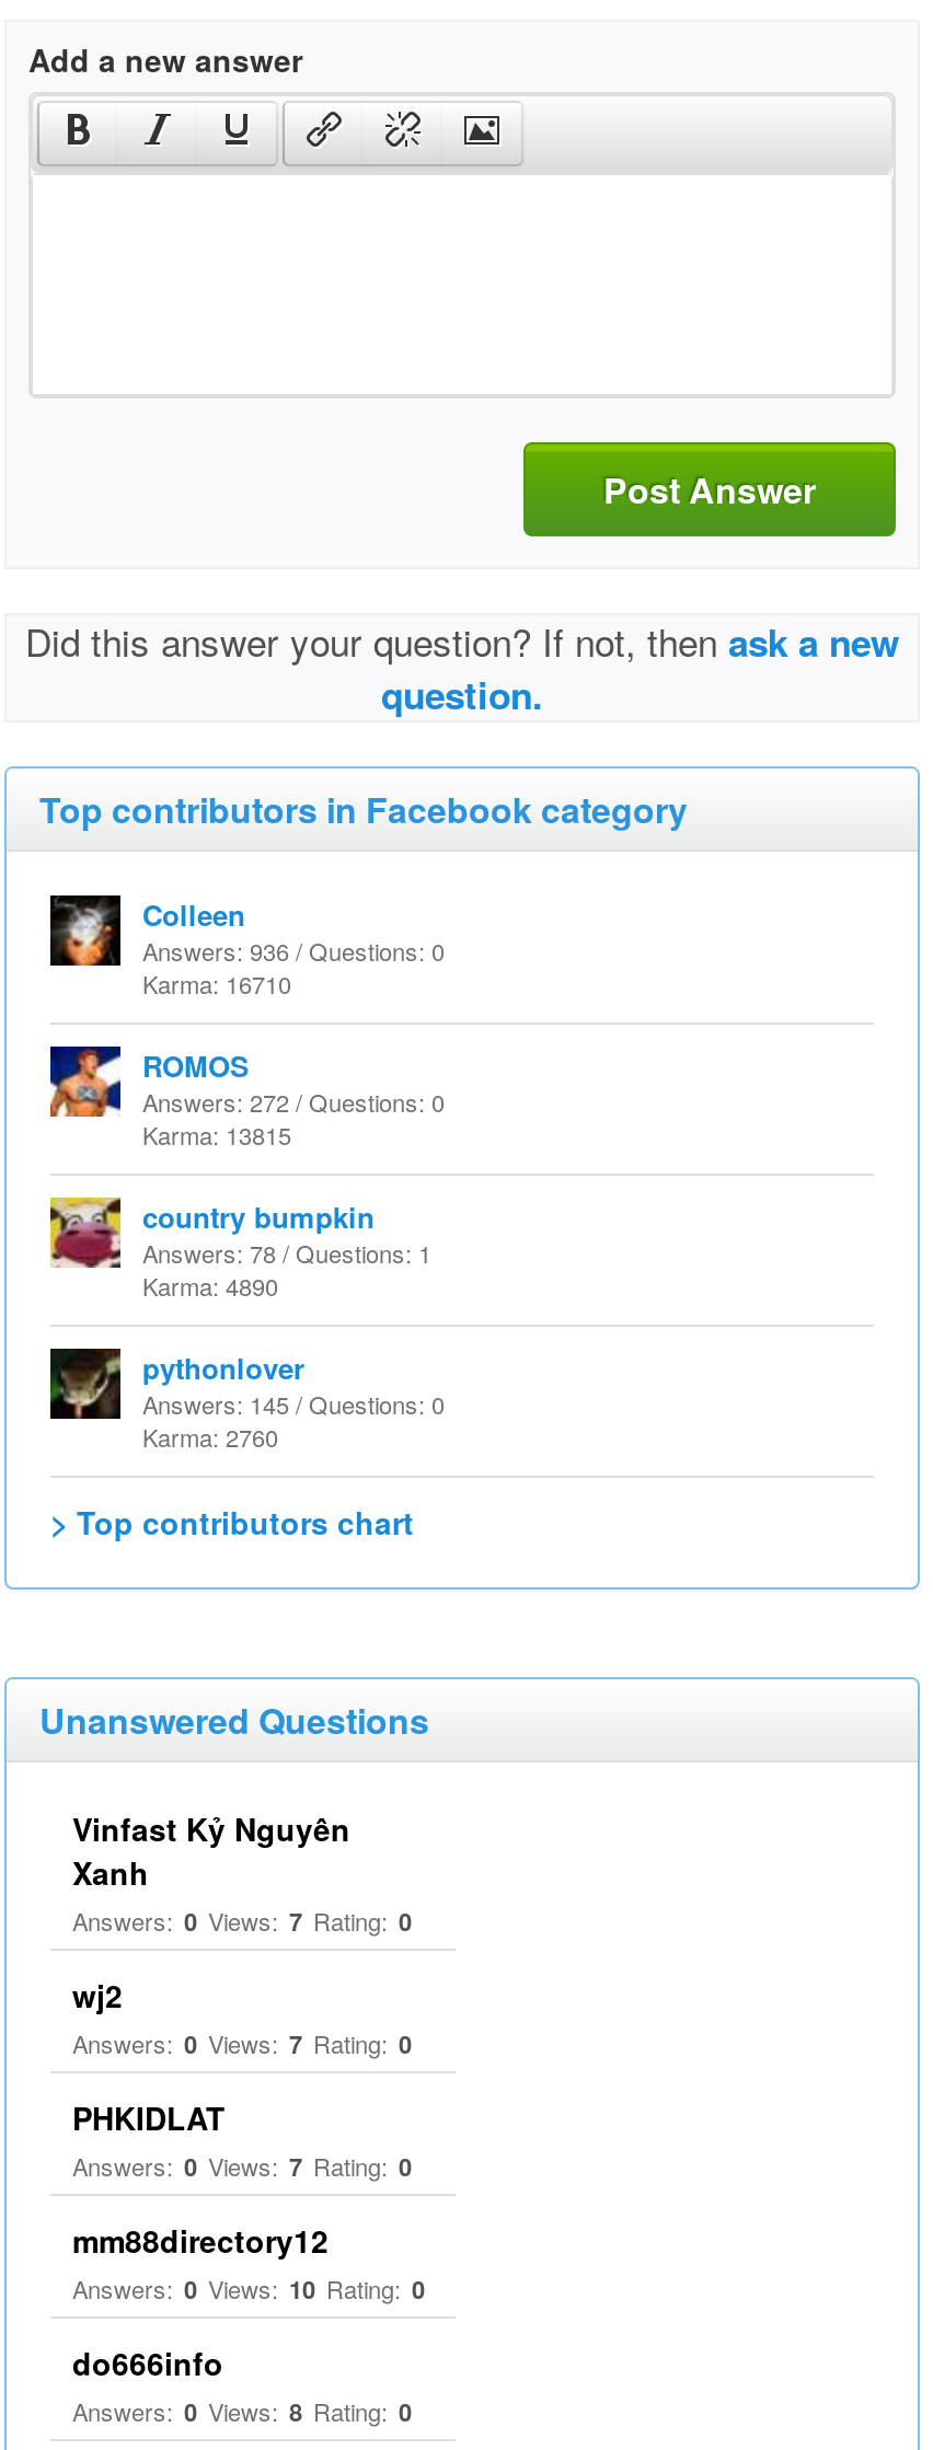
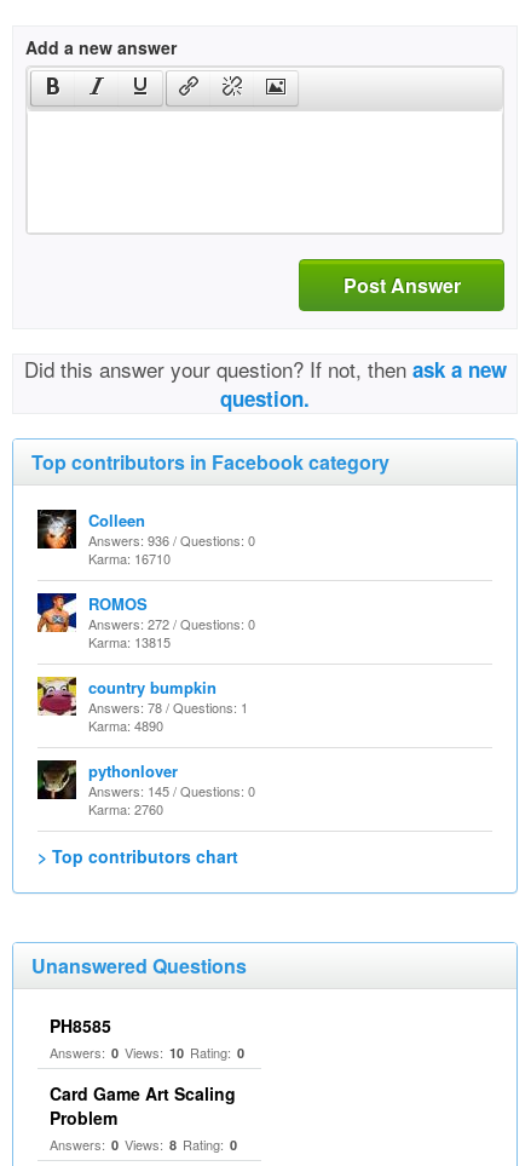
- Vinfast Kỷ Nguyên
- Xanh
- Answers: 0 Views: 7 Rating: 0
- wj2
- Answers: 0 Views: 7 Rating: 0
- PHKIDLAT
- Answers: 0 Views: 7 Rating: 0
- mm88directory12
+ PH8585

moved up: Answers: 0 Views: 10 Rating: 0

- do666info
+ Card Game Art Scaling
+ Problem
